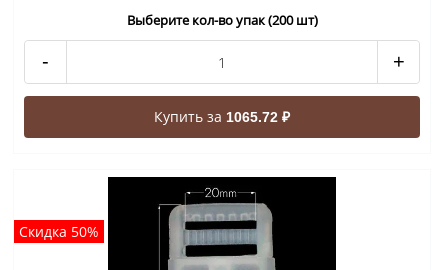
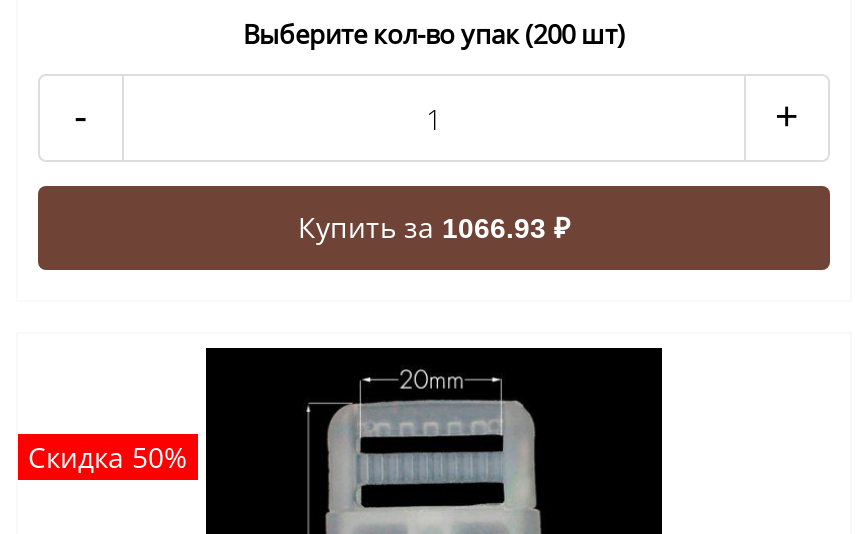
- Купить за 1065.72 ₽
+ Купить за 1066.93 ₽
